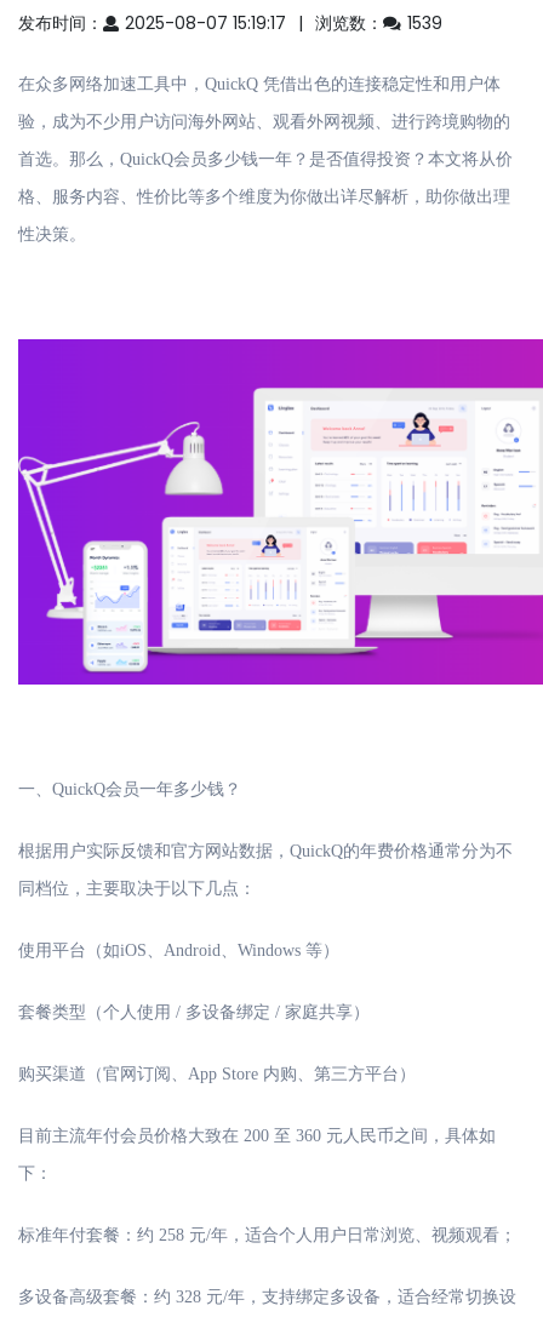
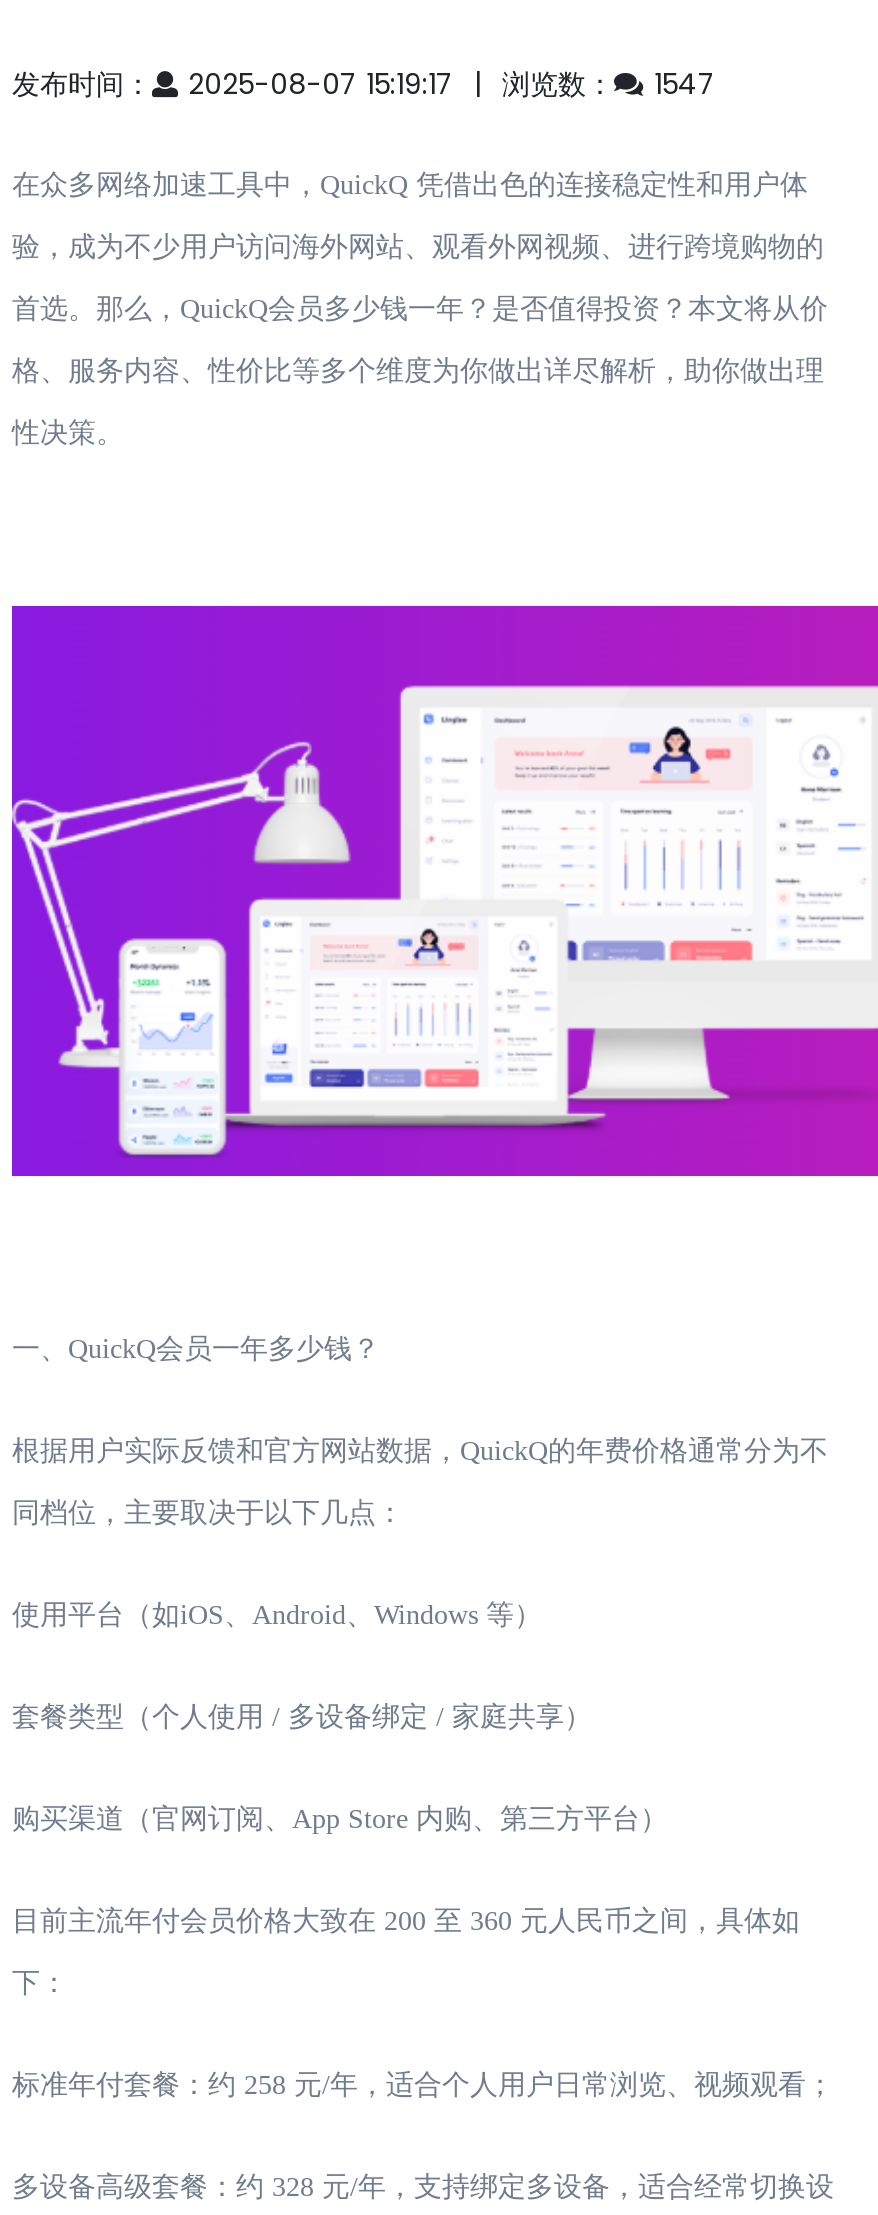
- 1539
+ 1547
